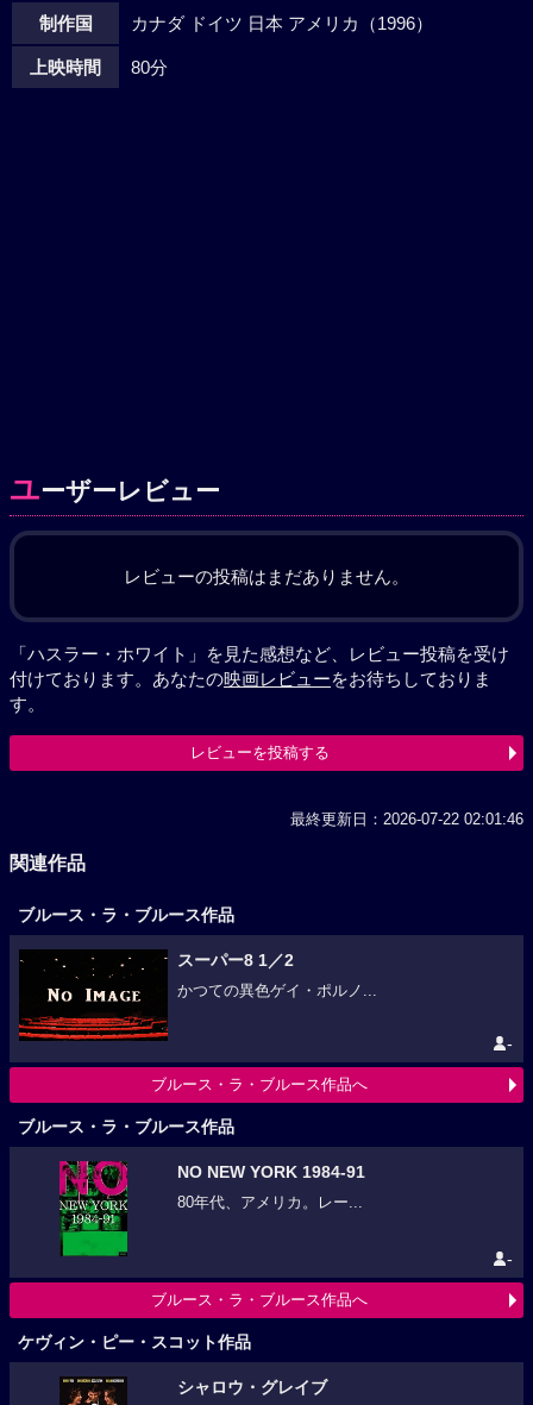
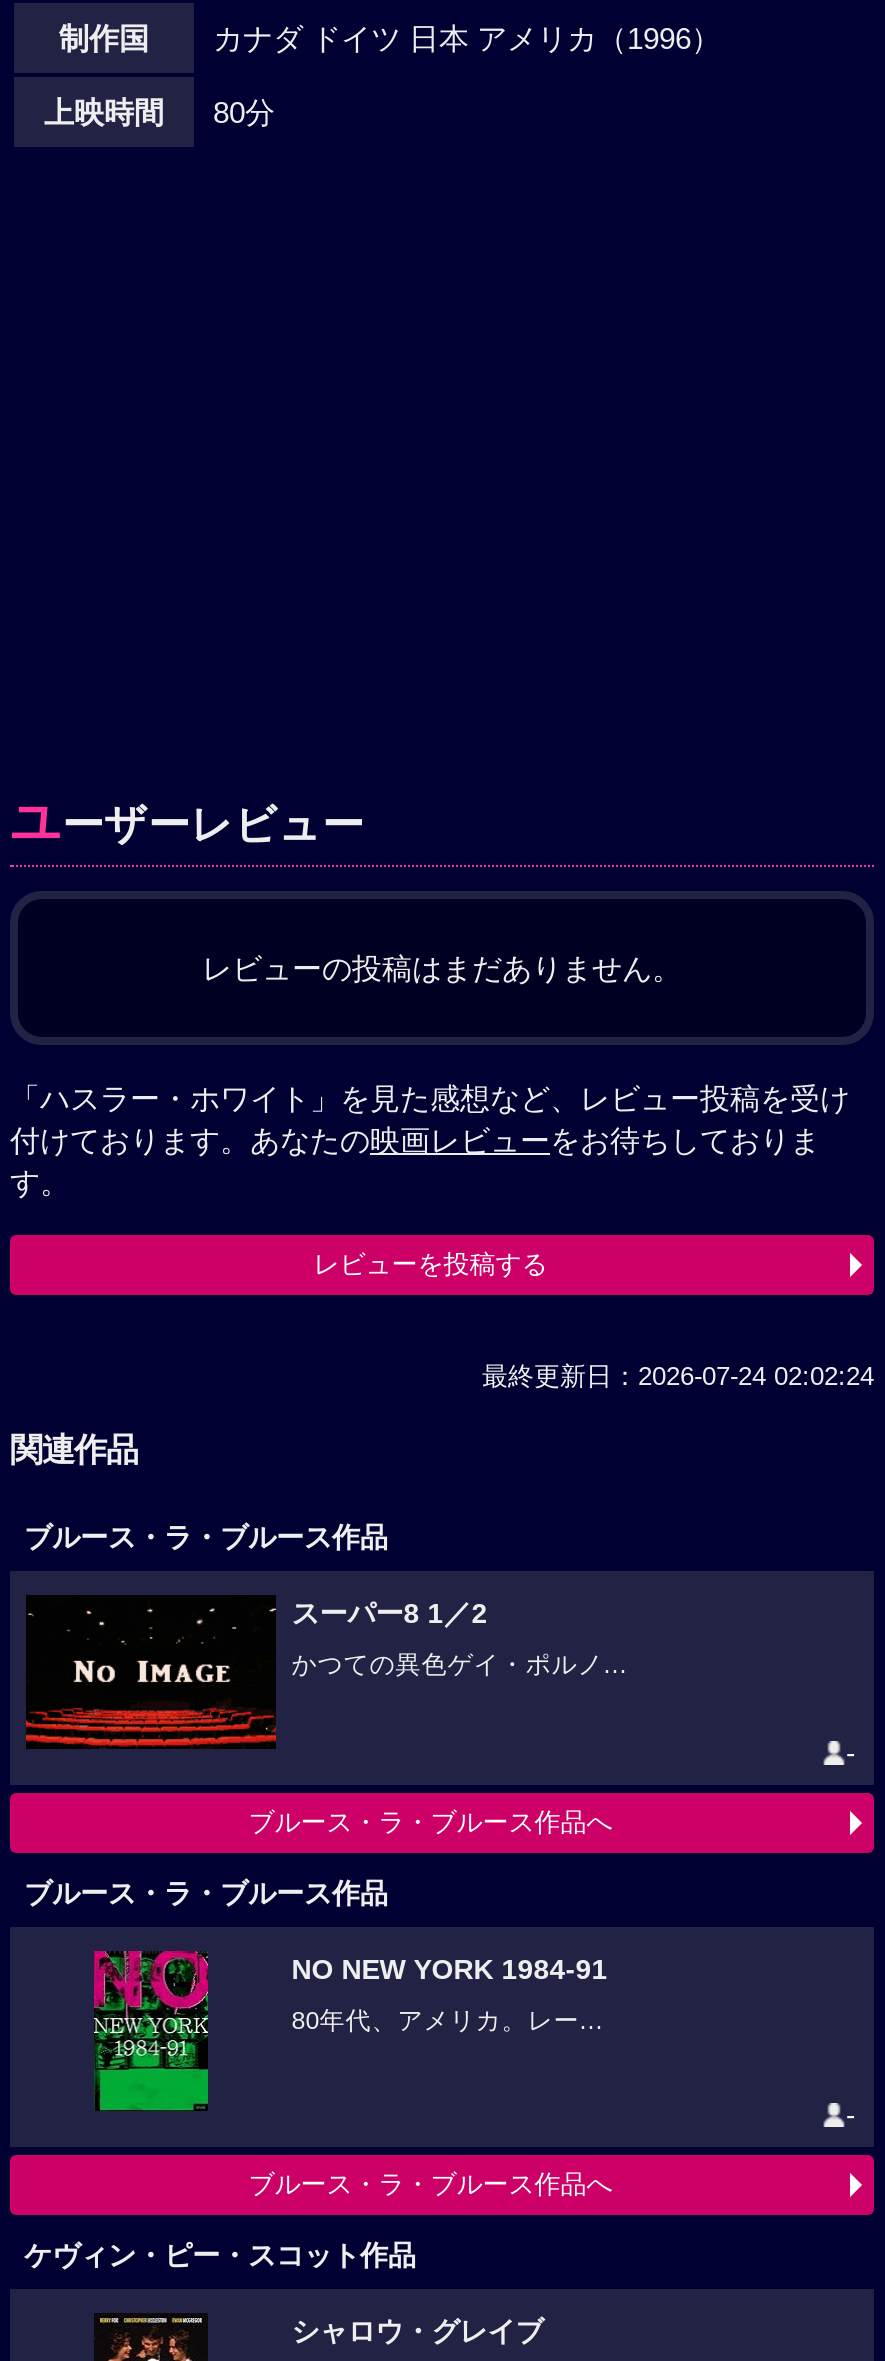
- 最終更新日：2026-07-22 02:01:46
+ 最終更新日：2026-07-24 02:02:24
